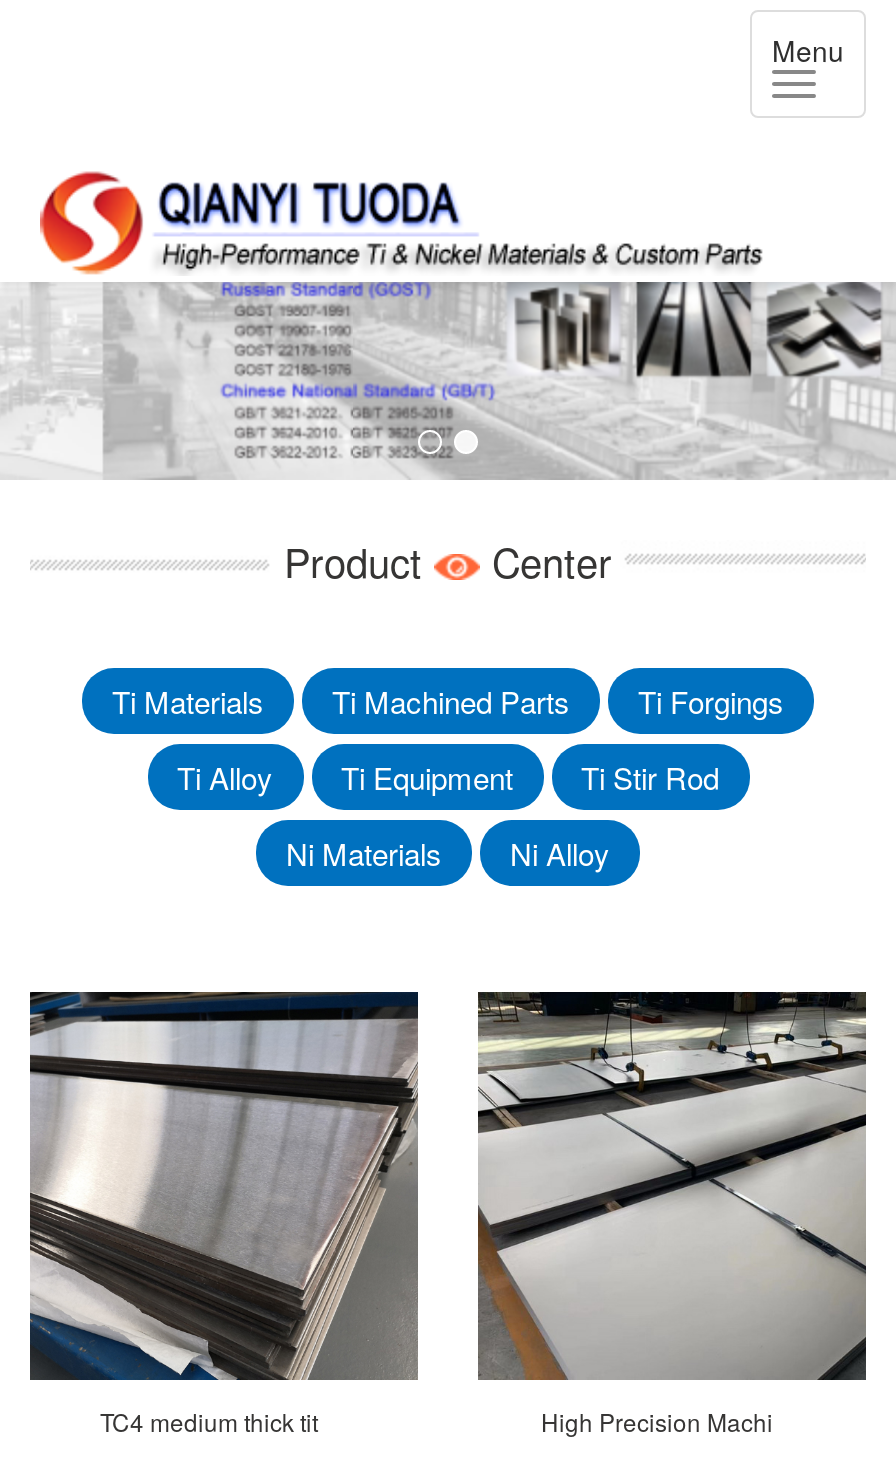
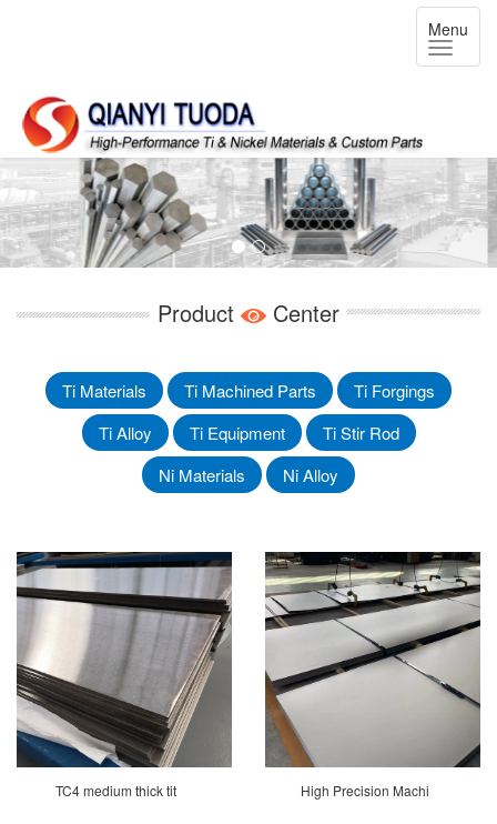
- [image]
+ [image]
